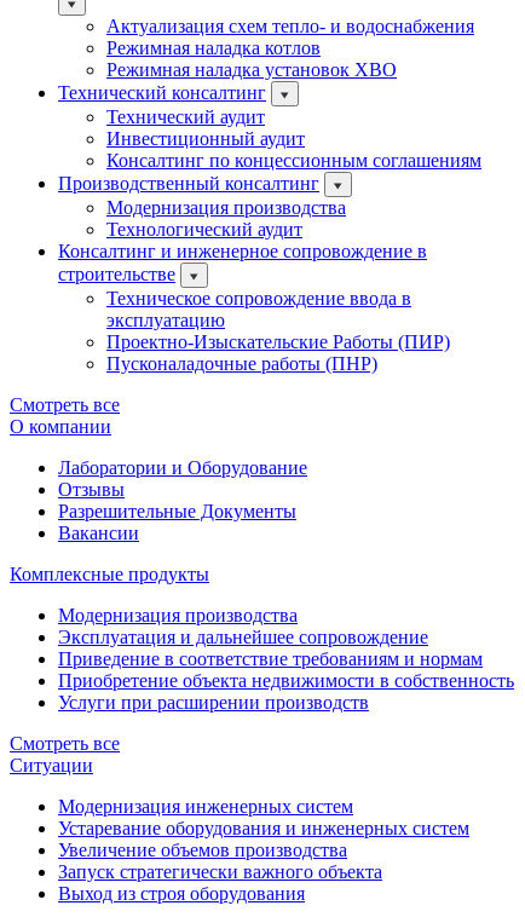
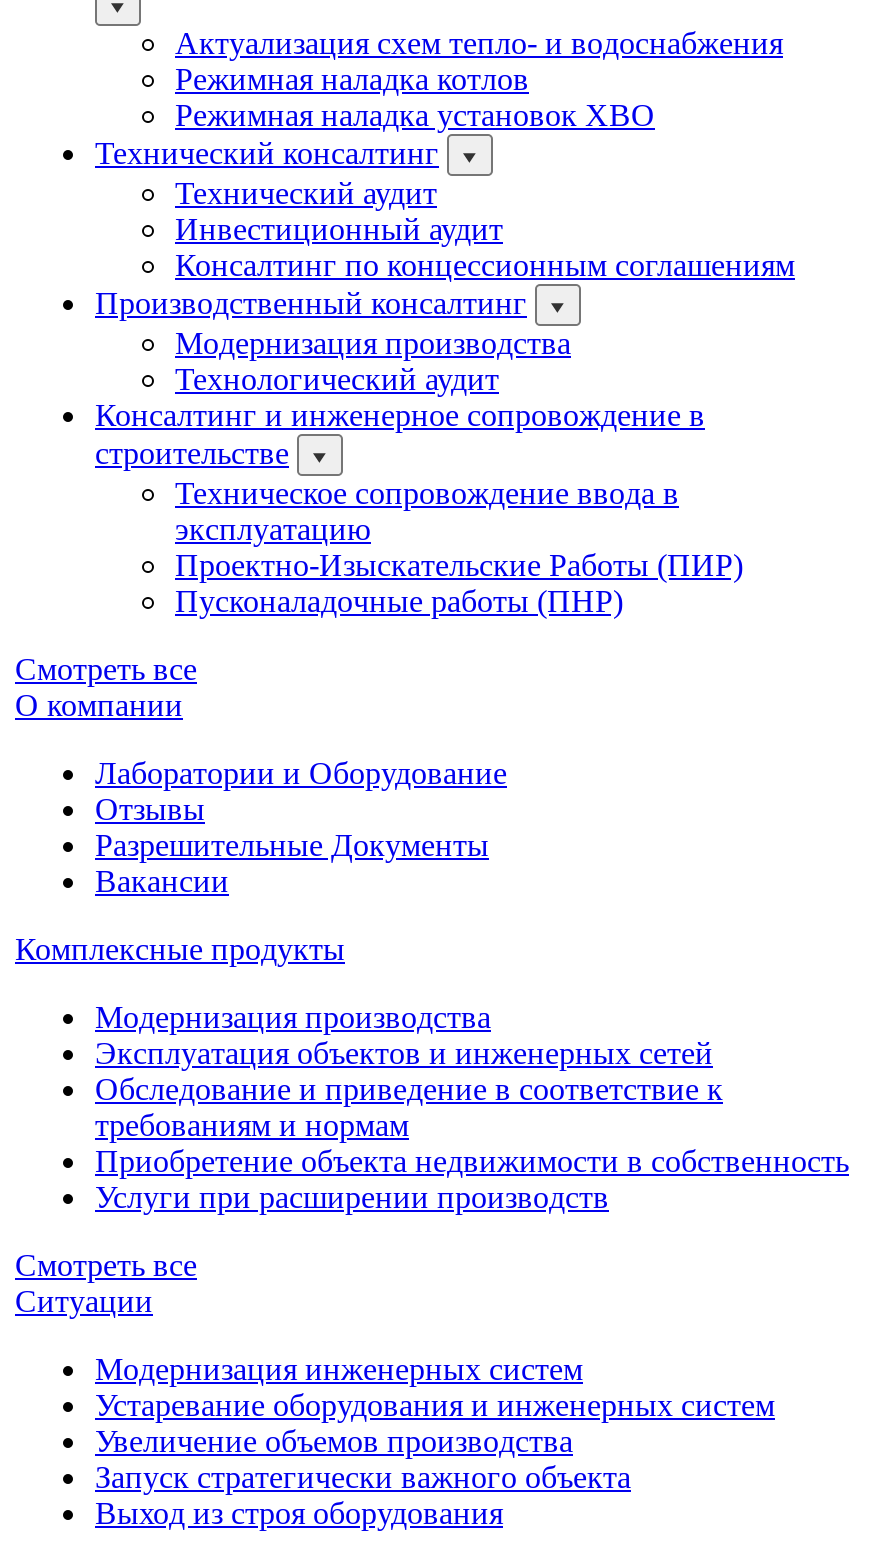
- Эксплуатация и дальнейшее сопровождение
- Приведение в соответствие требованиям и нормам
+ Эксплуатация объектов и инженерных сетей
+ Обследование и приведение в соответствие к
+ требованиям и нормам
